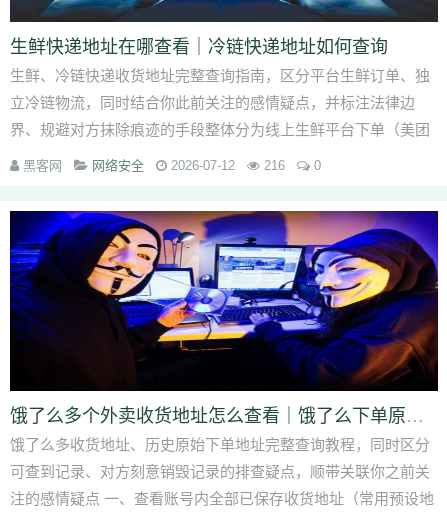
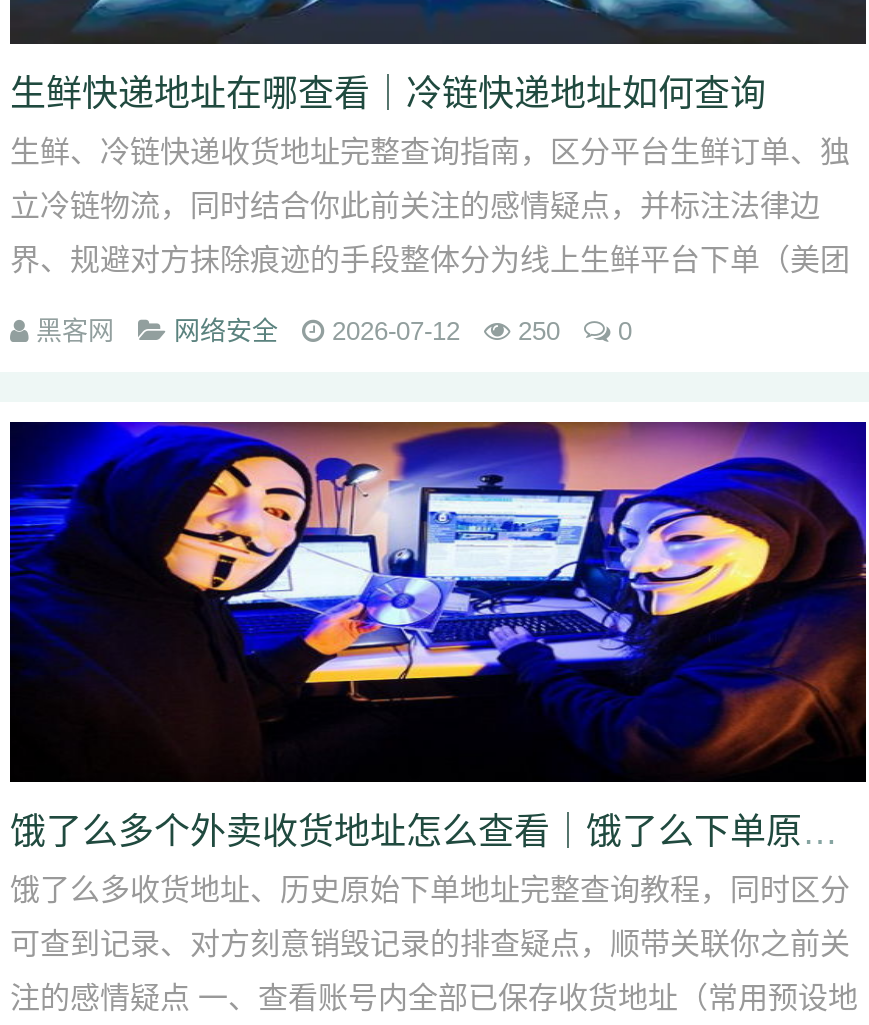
- 216
+ 250
